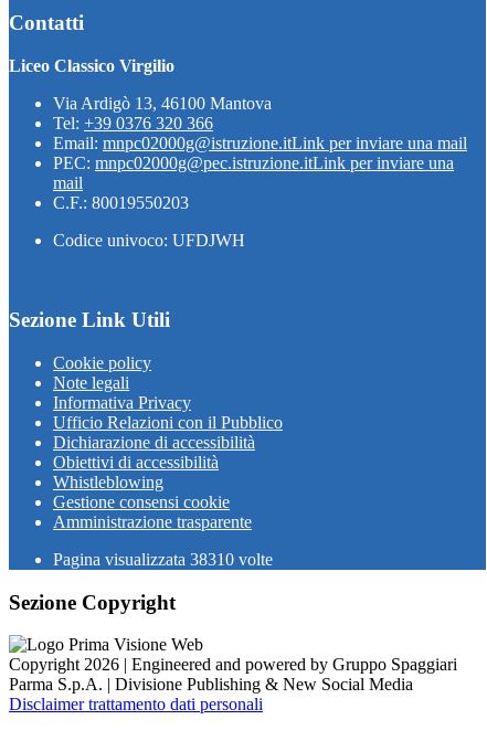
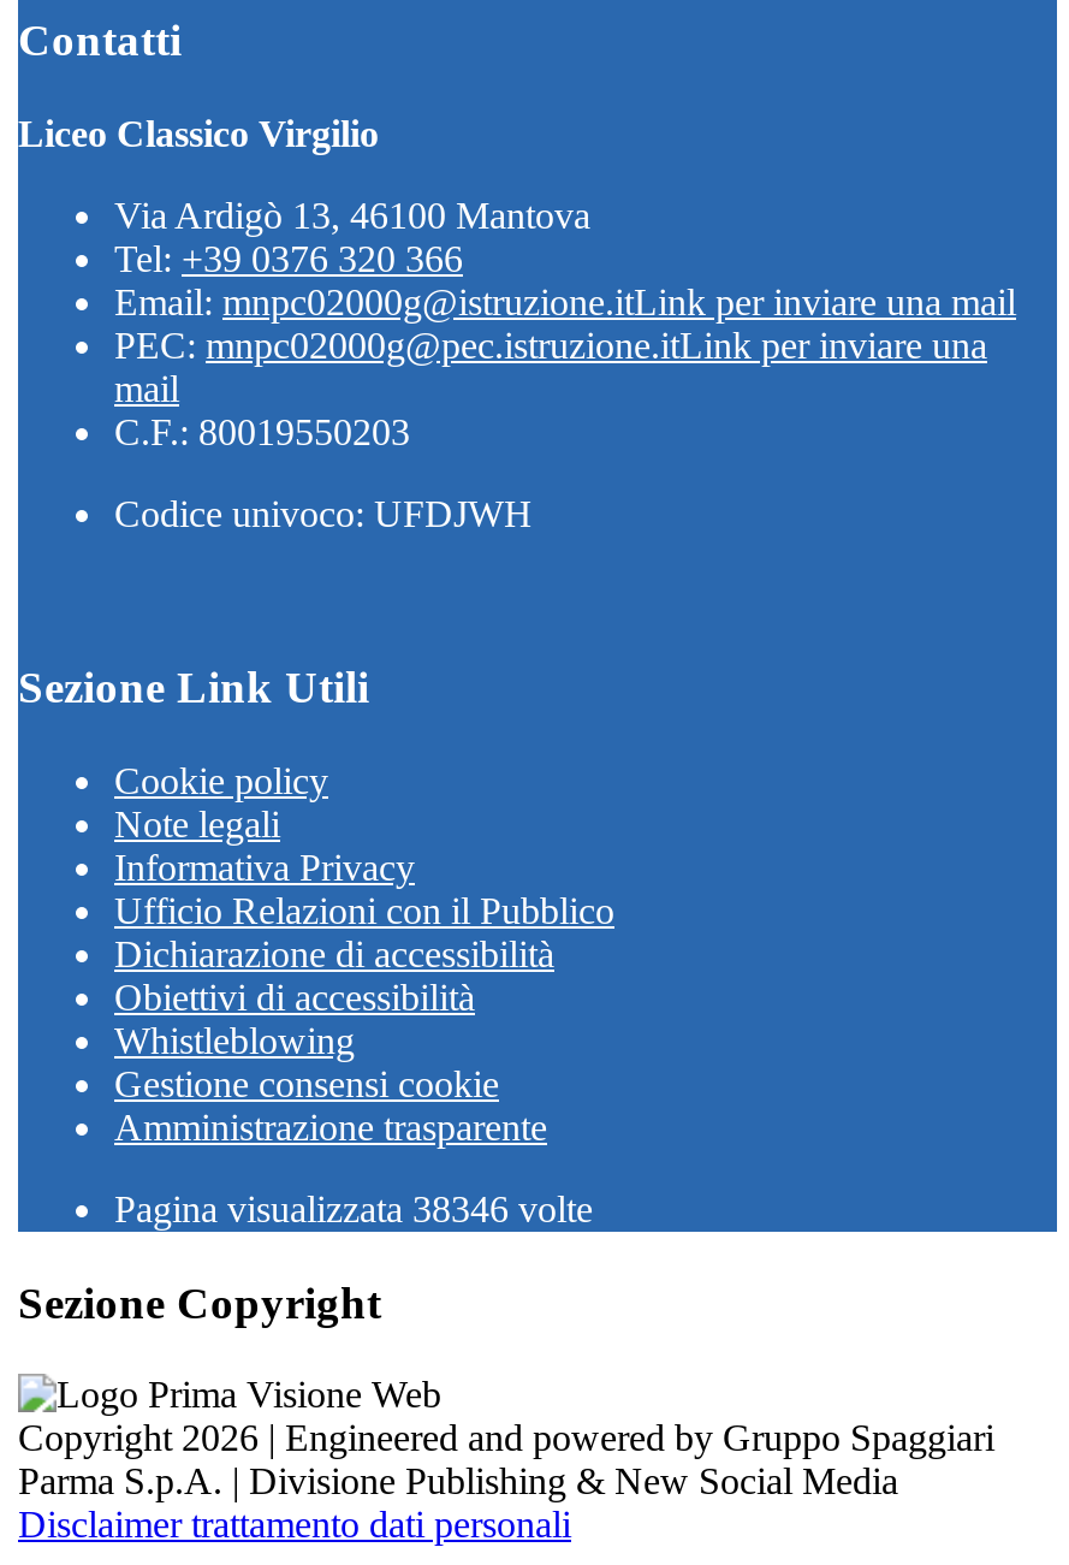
- Pagina visualizzata 38310 volte
+ Pagina visualizzata 38346 volte
